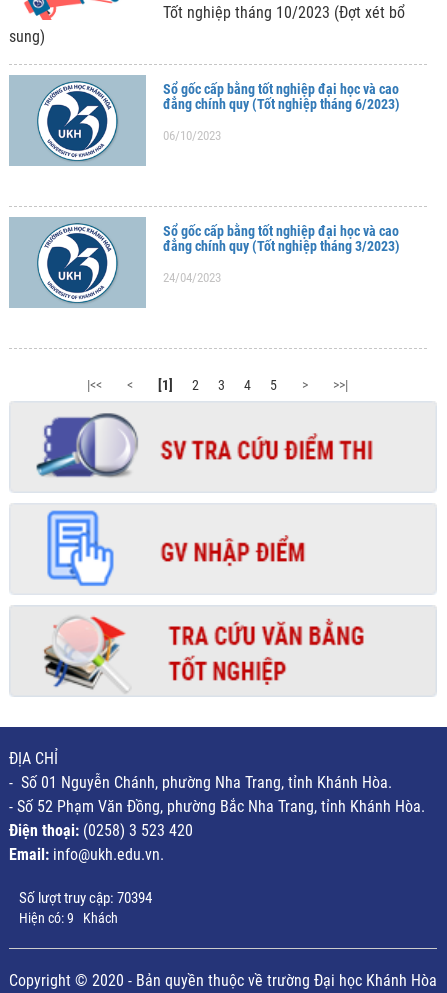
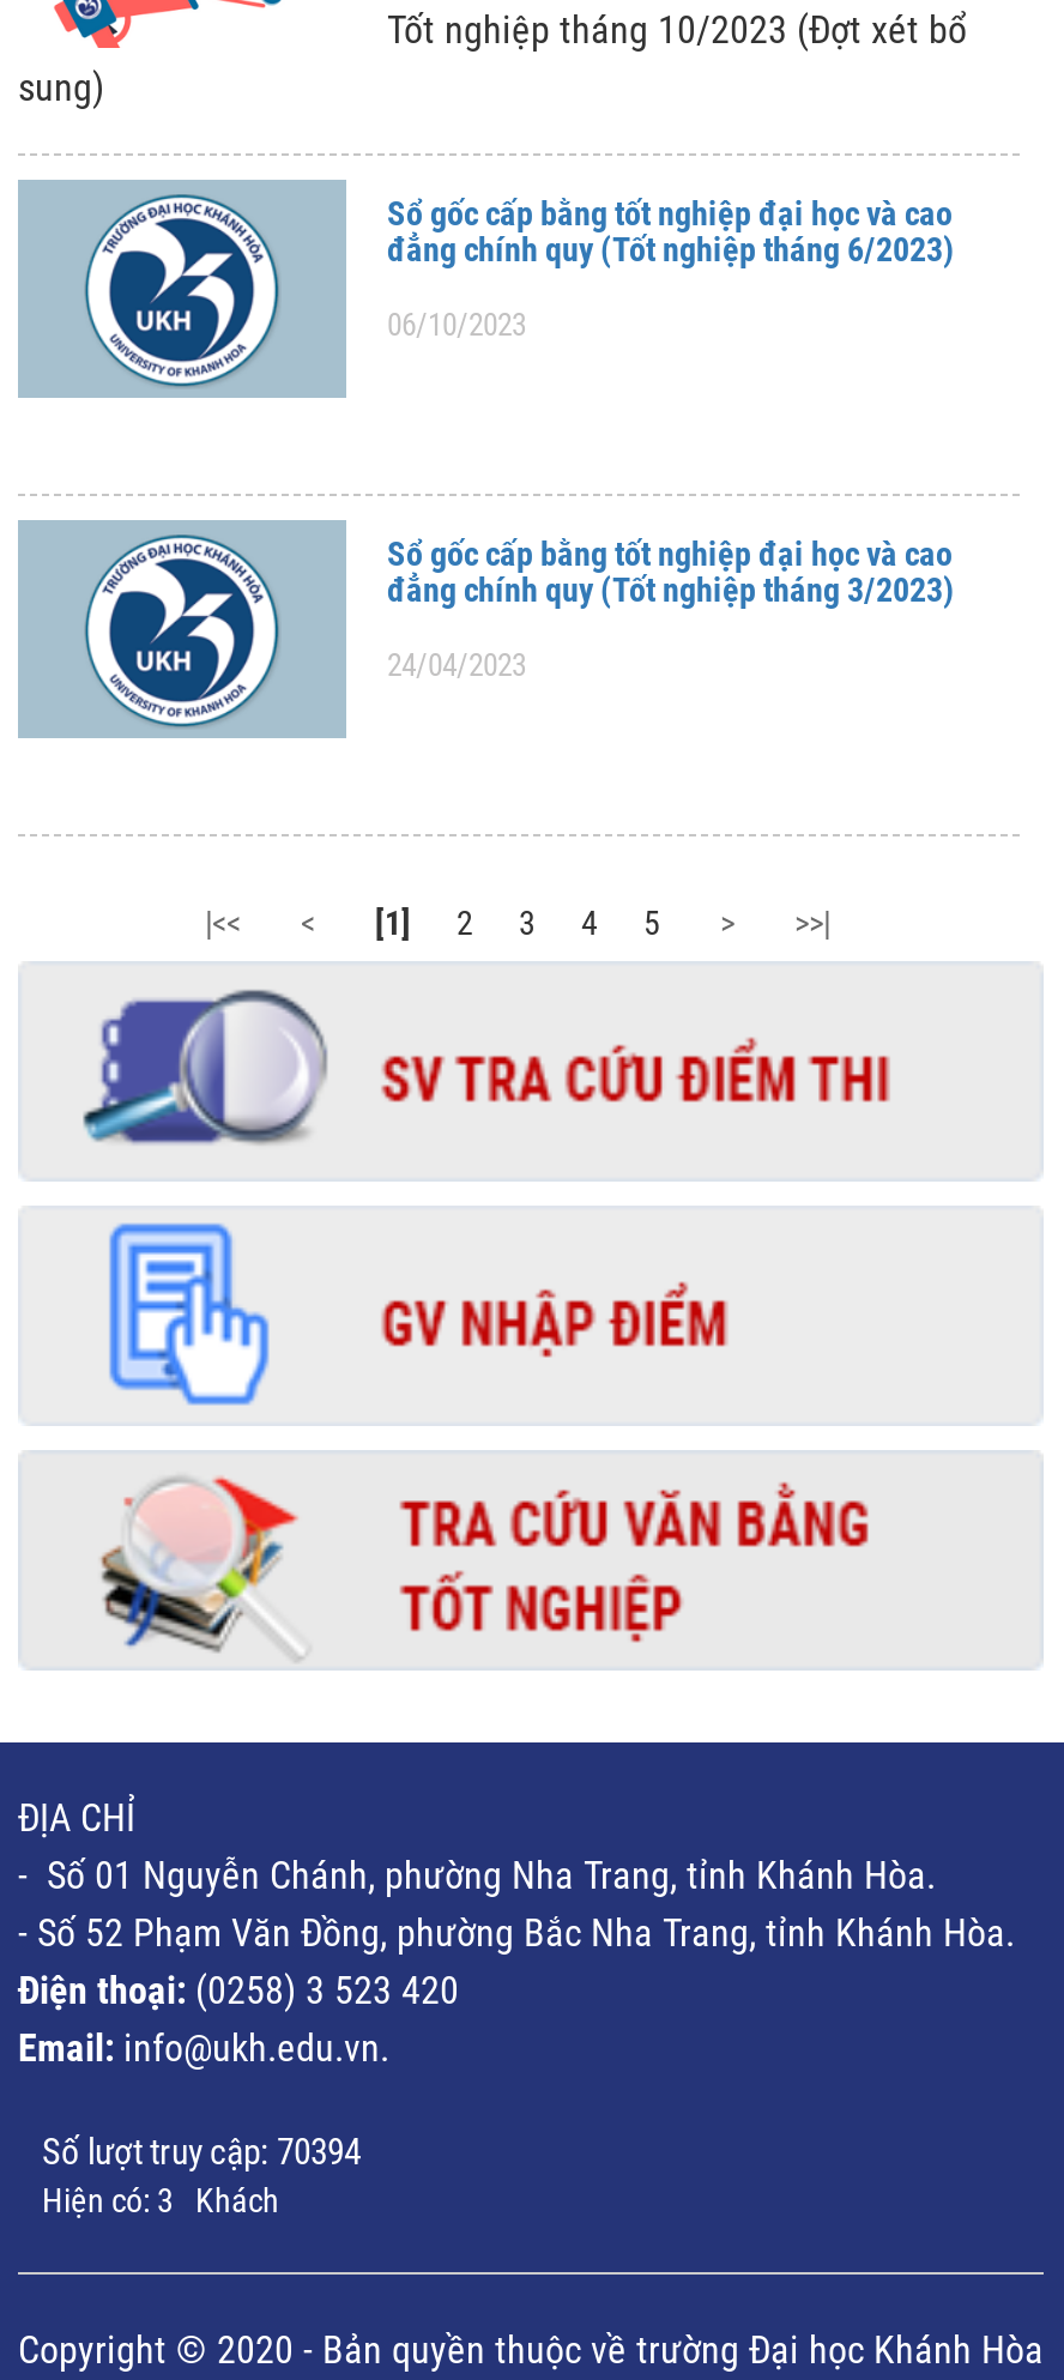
- Hiện có: 9 Khách
+ Hiện có: 3 Khách
